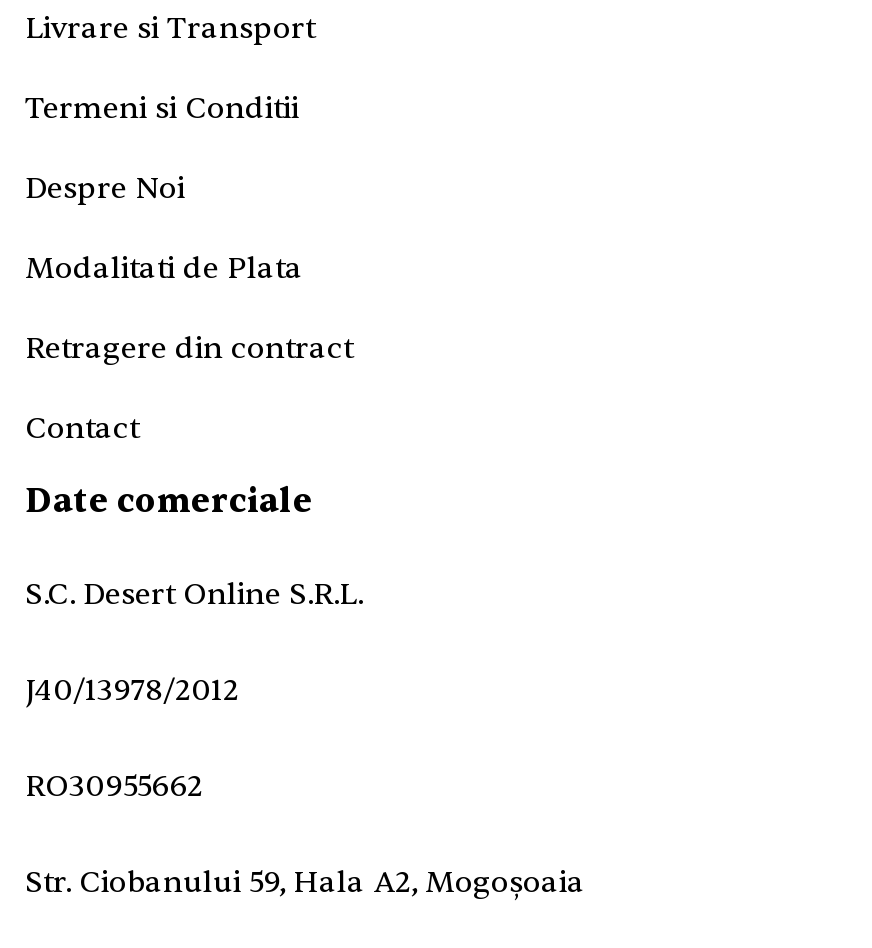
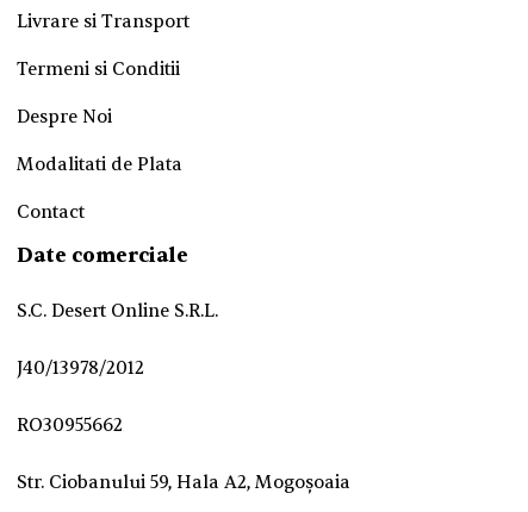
- Retragere din contract
